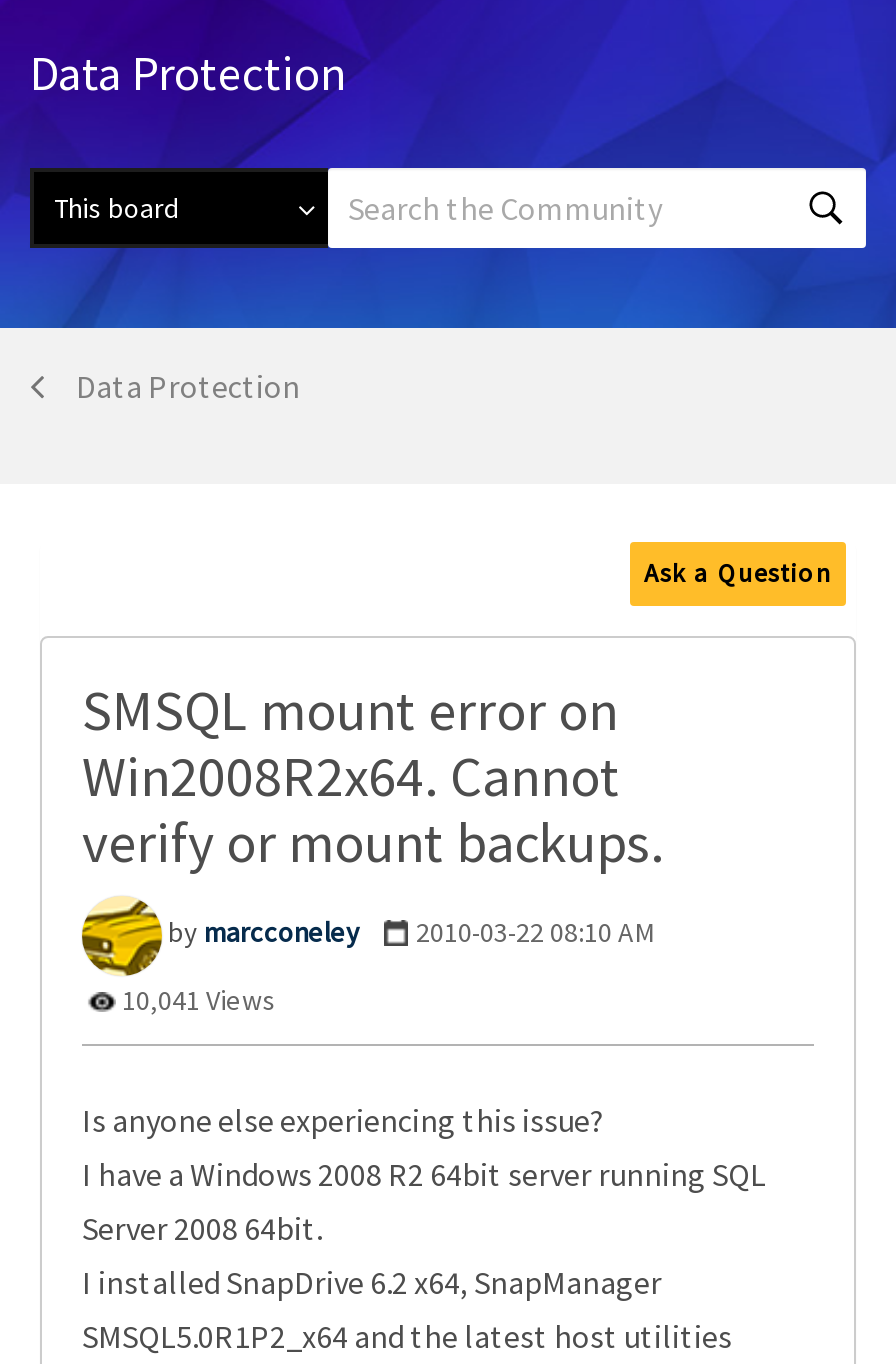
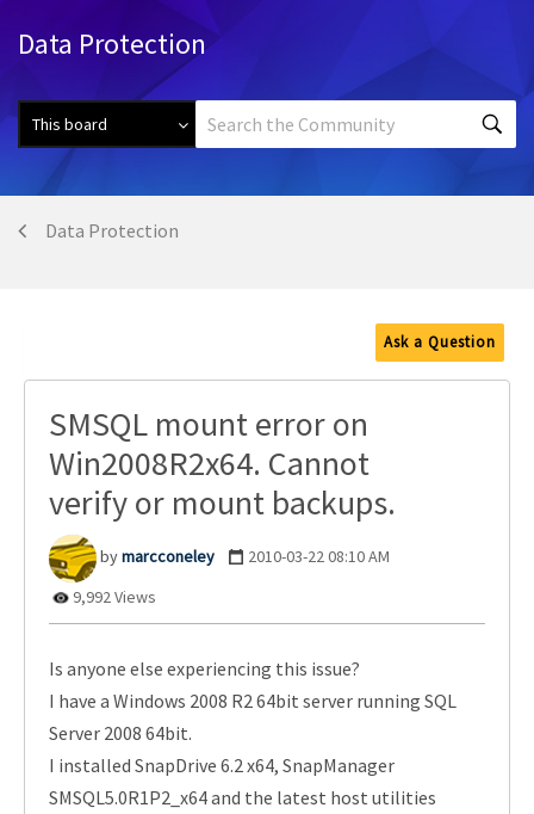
- 10,041 Views
+ 9,992 Views
